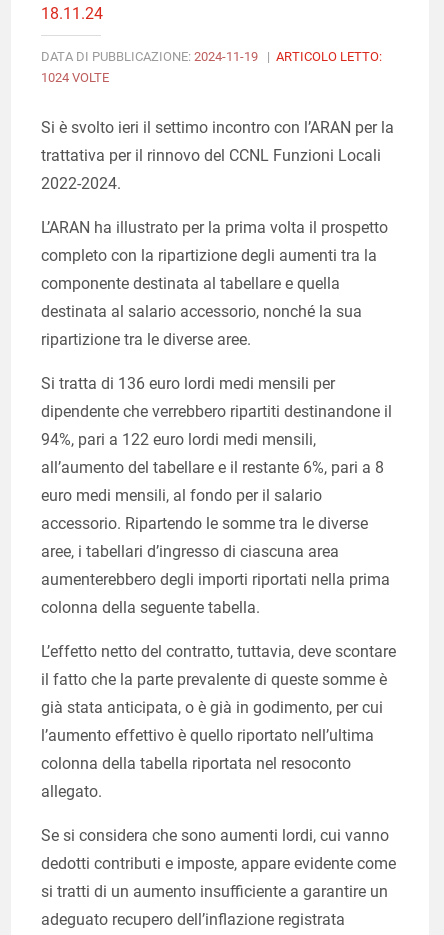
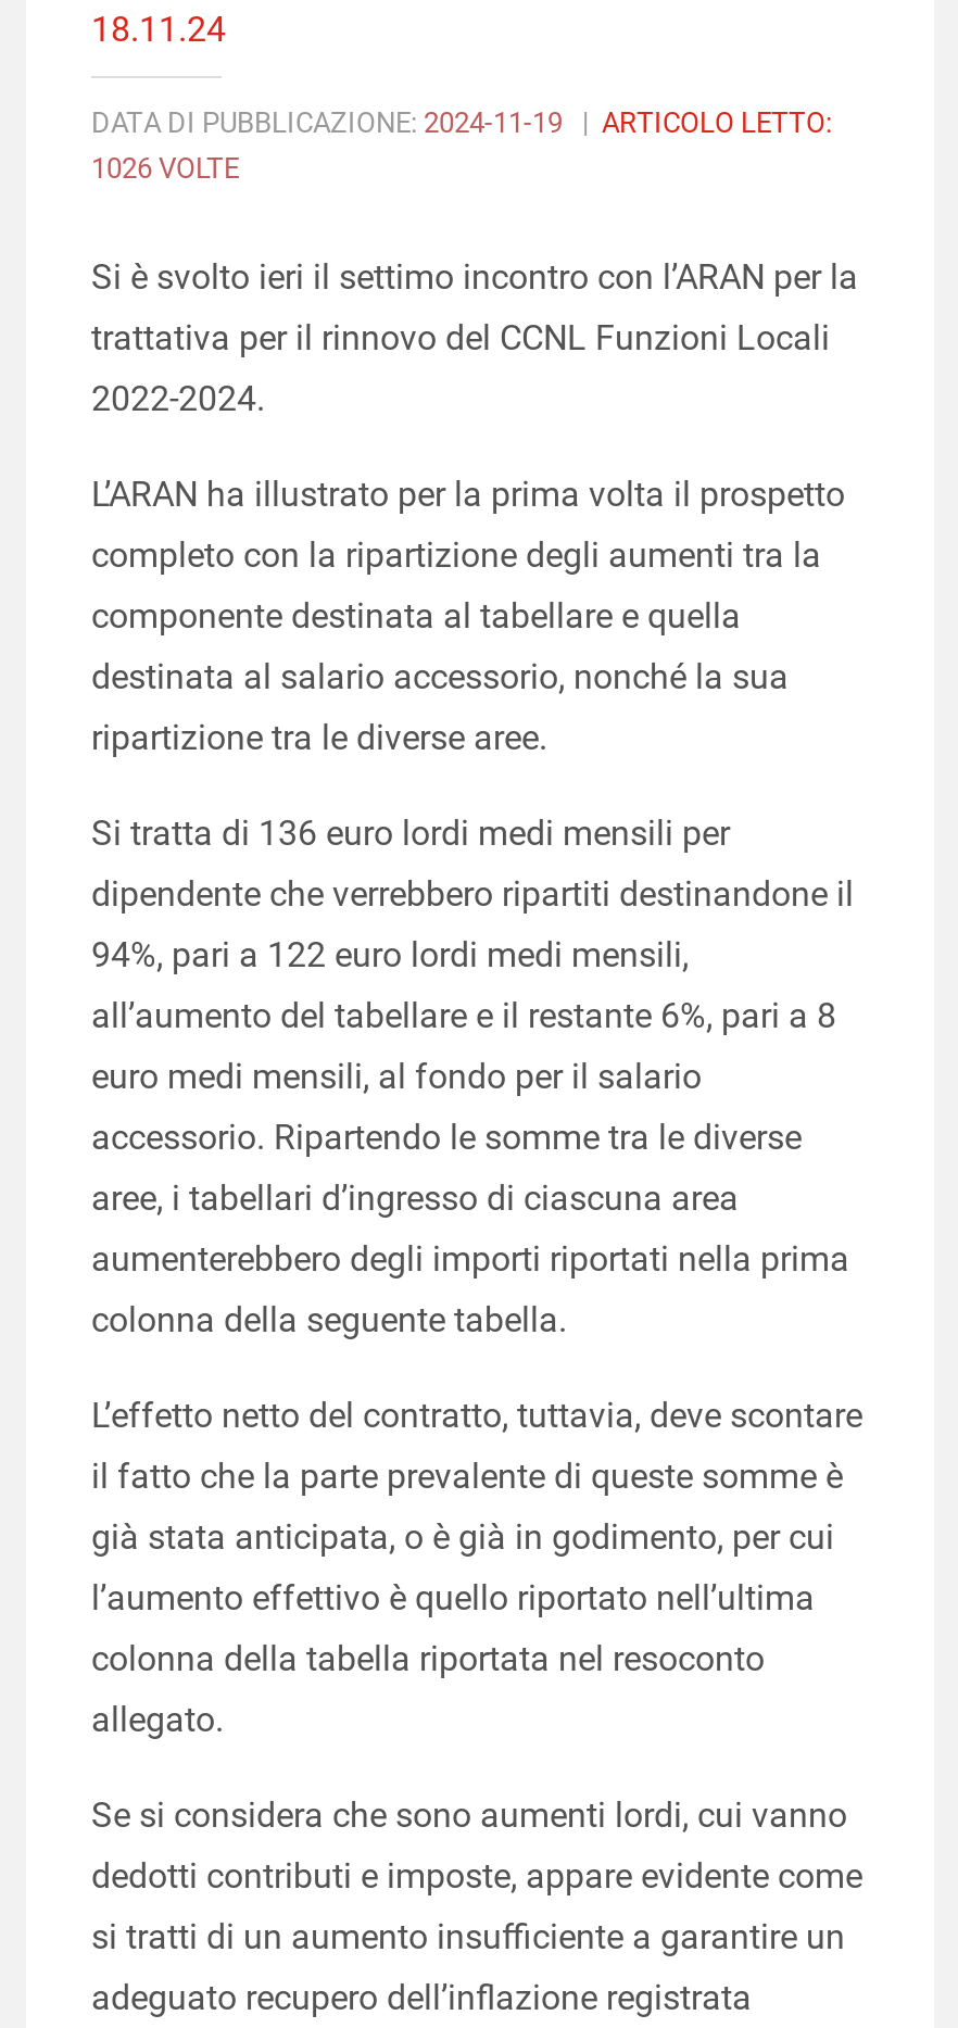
- 1024 VOLTE
+ 1026 VOLTE
